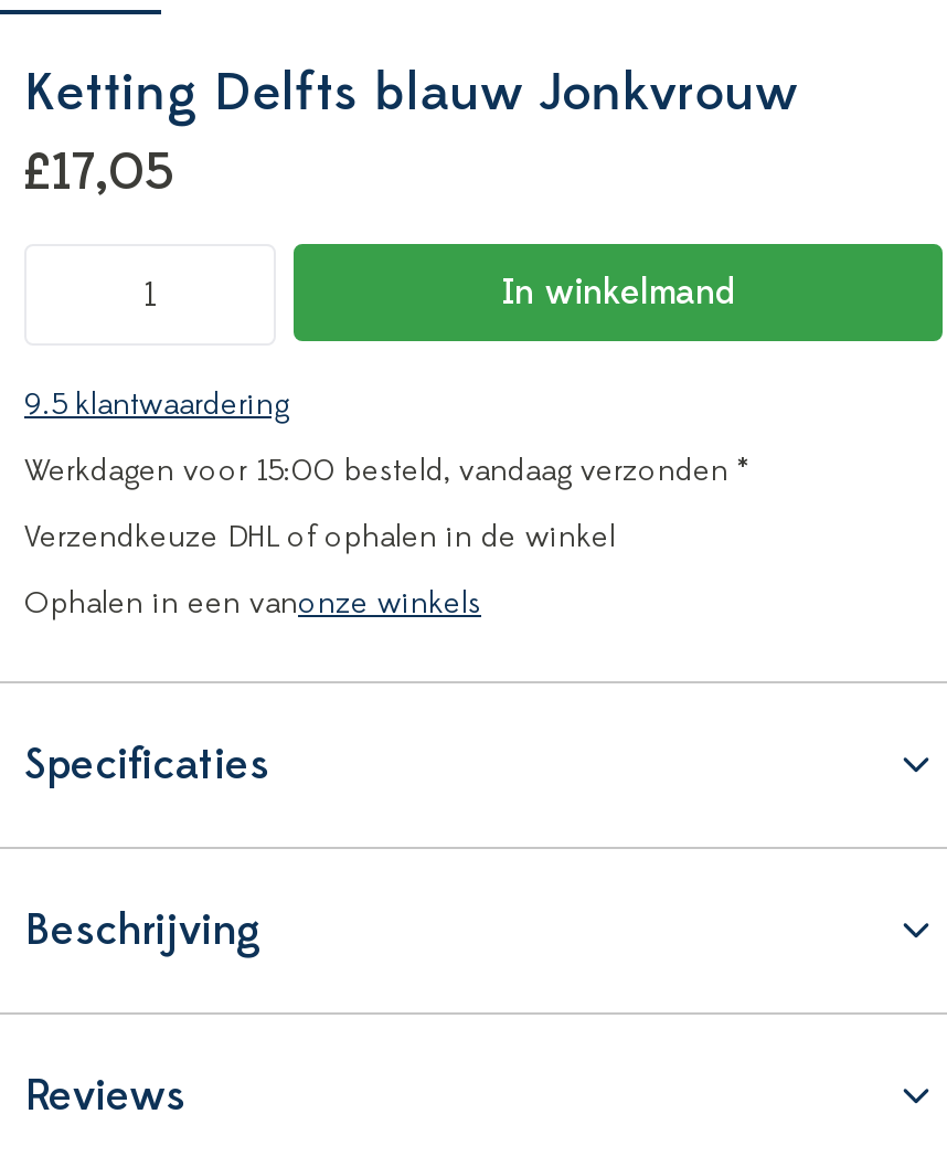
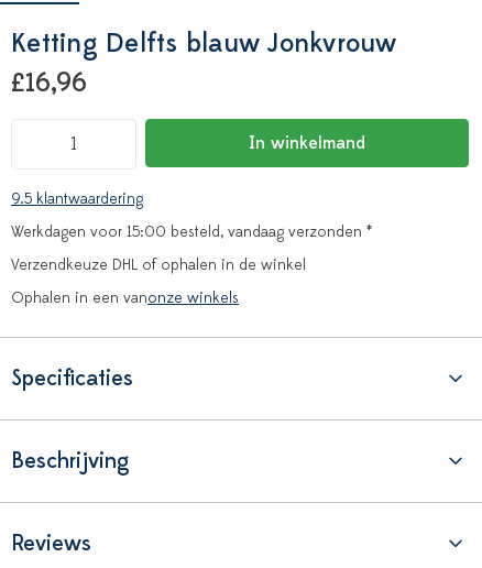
- £17,05
+ £16,96
